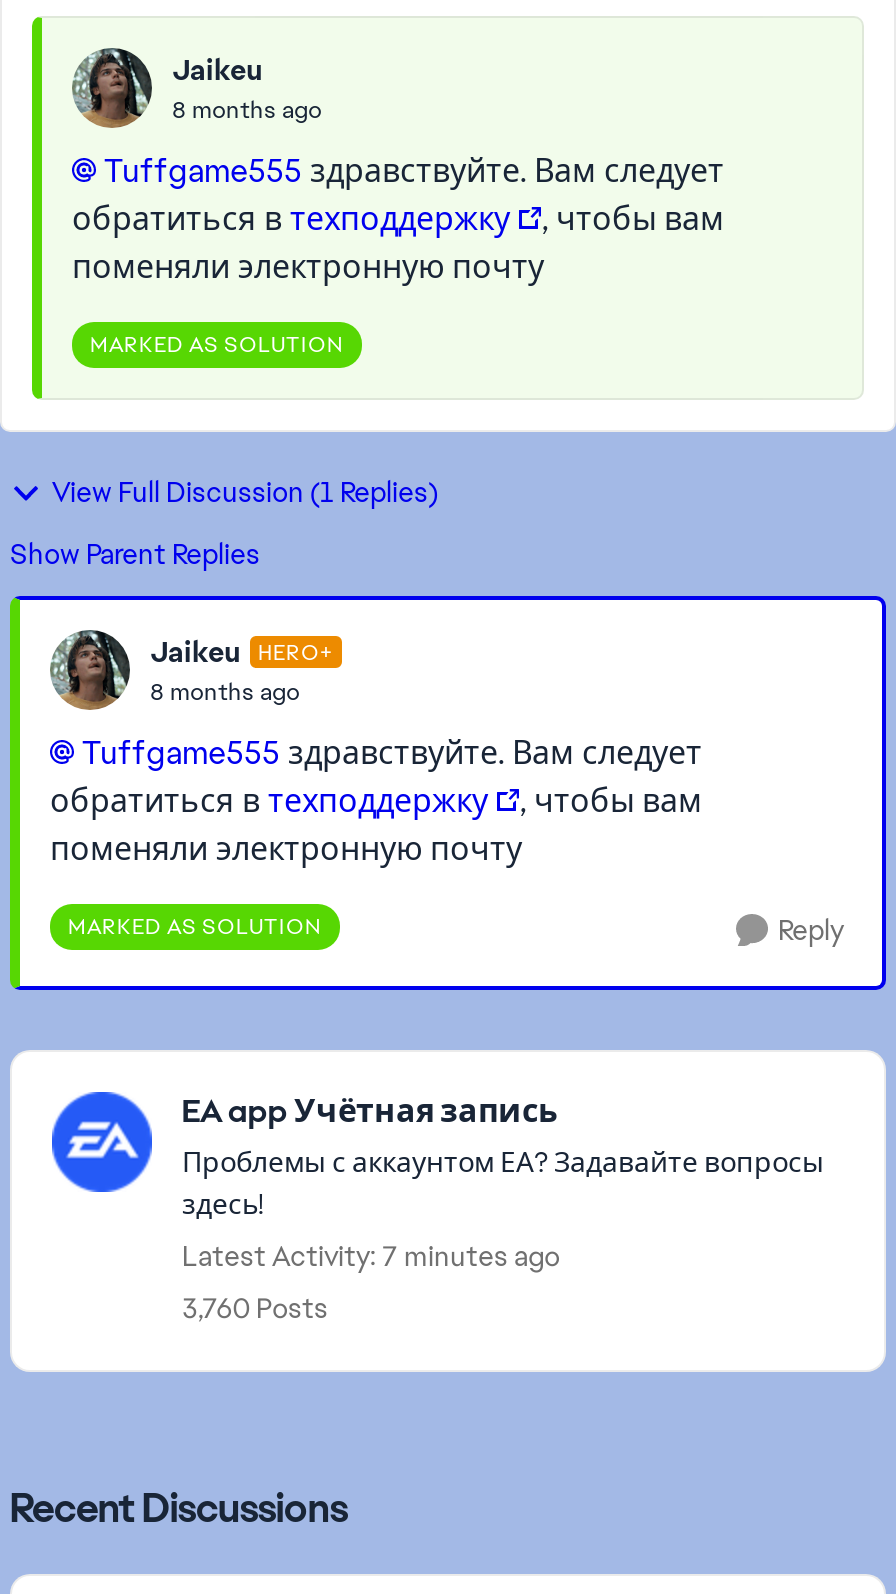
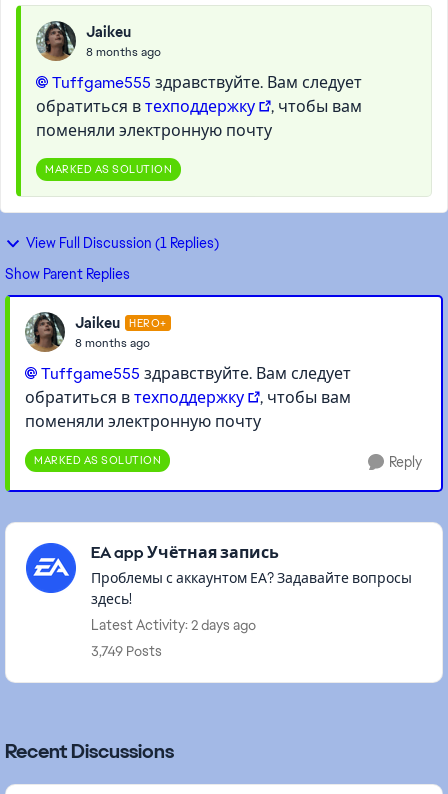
- Latest Activity: 7 minutes ago
+ Latest Activity: 2 days ago

- 3,760 Posts
+ 3,749 Posts
